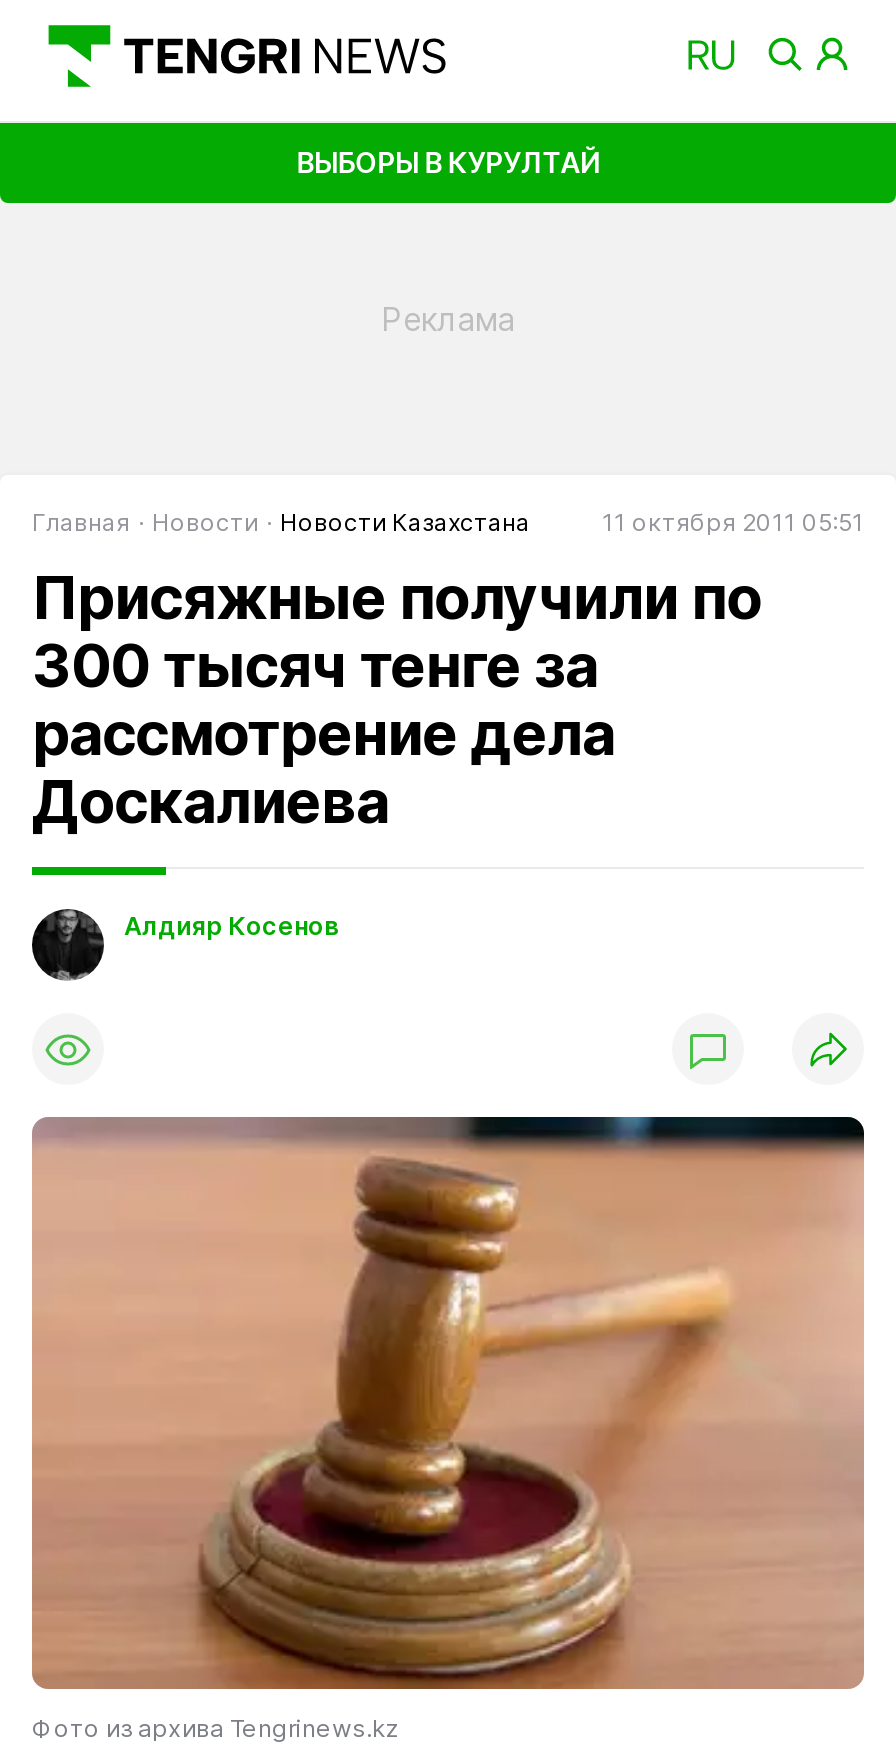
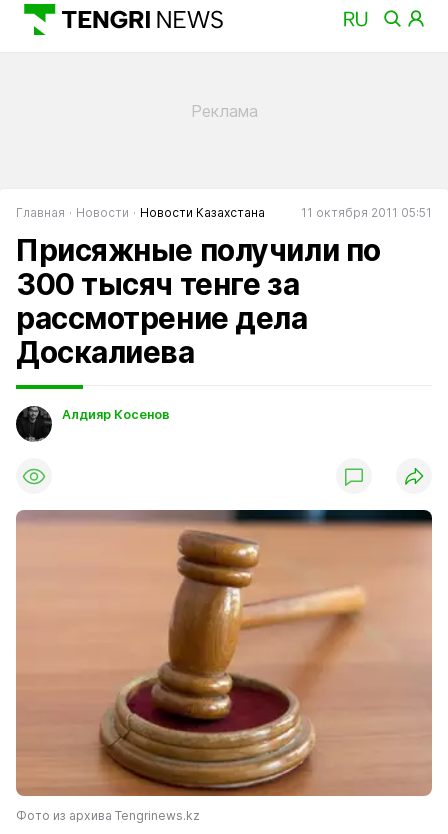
- ВЫБОРЫ В КУРУЛТАЙ
